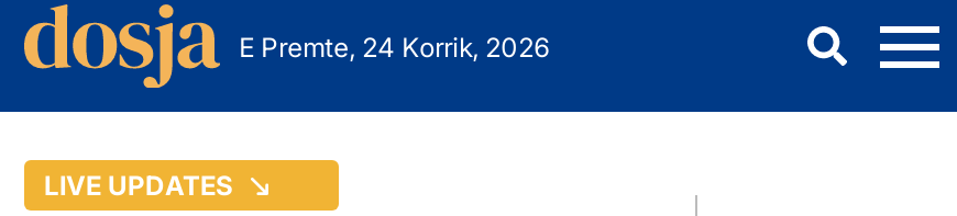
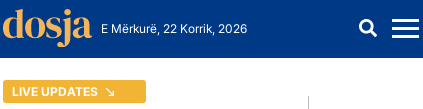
- E Premte, 24 Korrik, 2026
+ E Mërkurë, 22 Korrik, 2026
